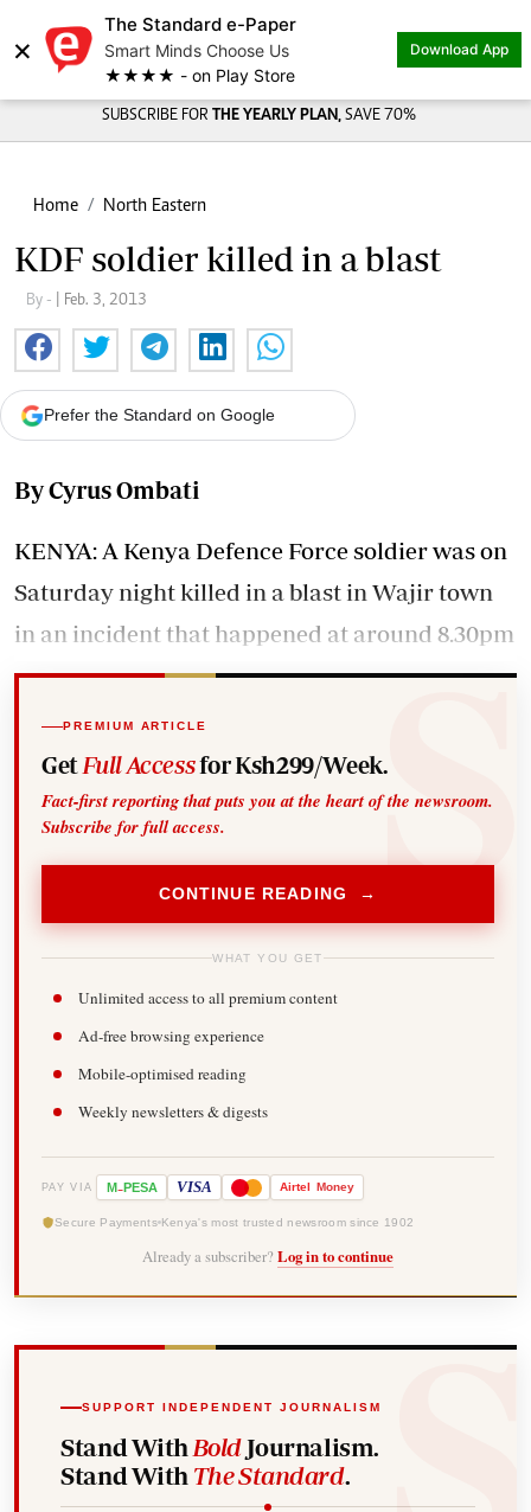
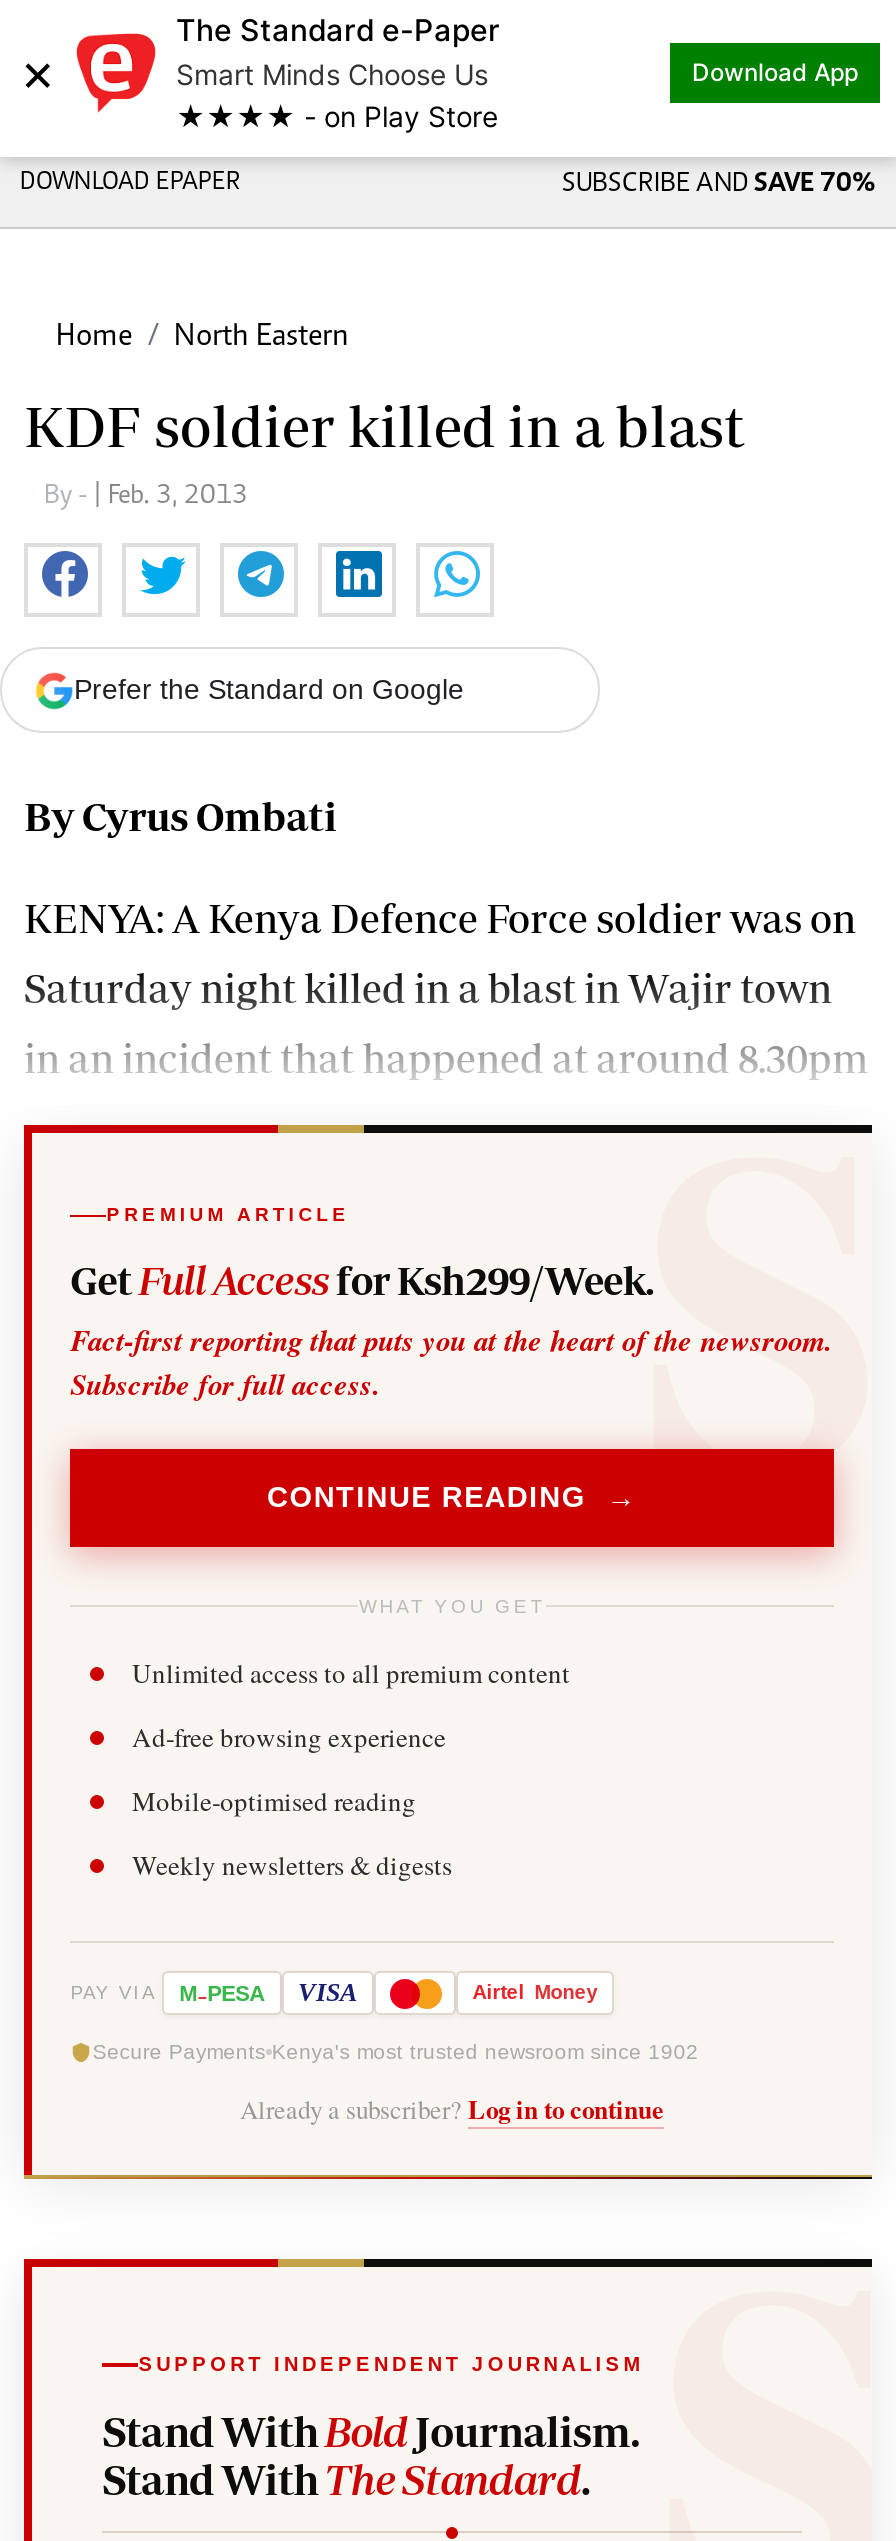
- SUBSCRIBE FOR THE YEARLY PLAN, SAVE 70%
+ DOWNLOAD EPAPER
+ SUBSCRIBE AND SAVE 70%
